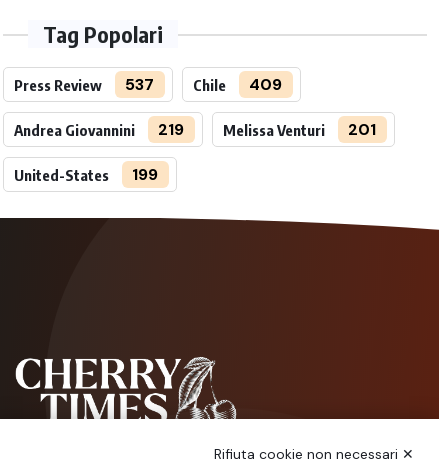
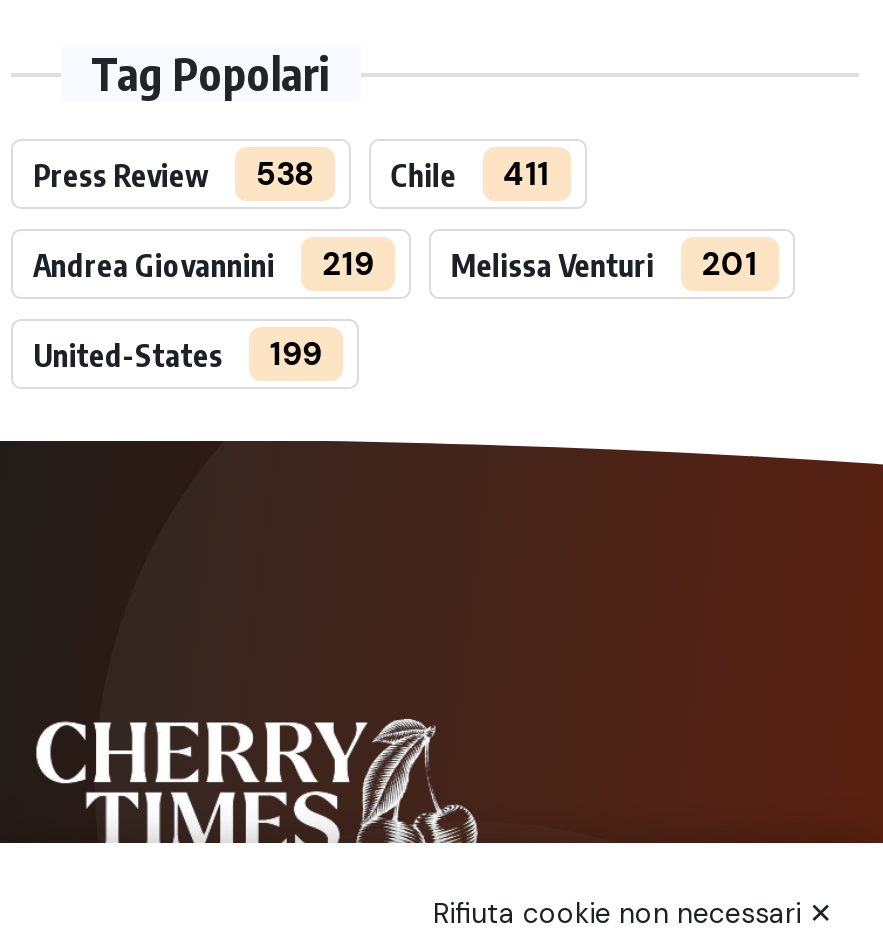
- Press Review 537
+ Press Review 538

- Chile 409
+ Chile 411
